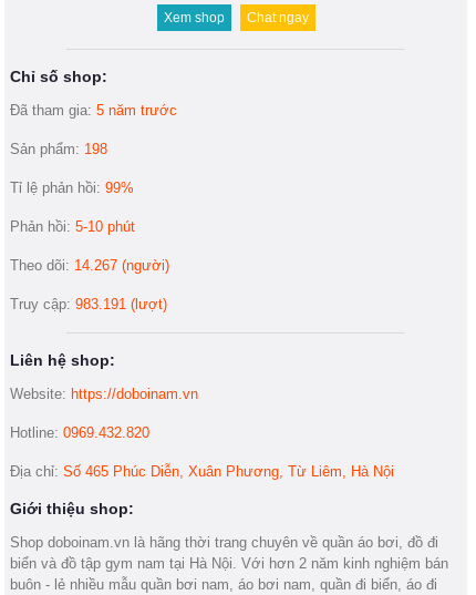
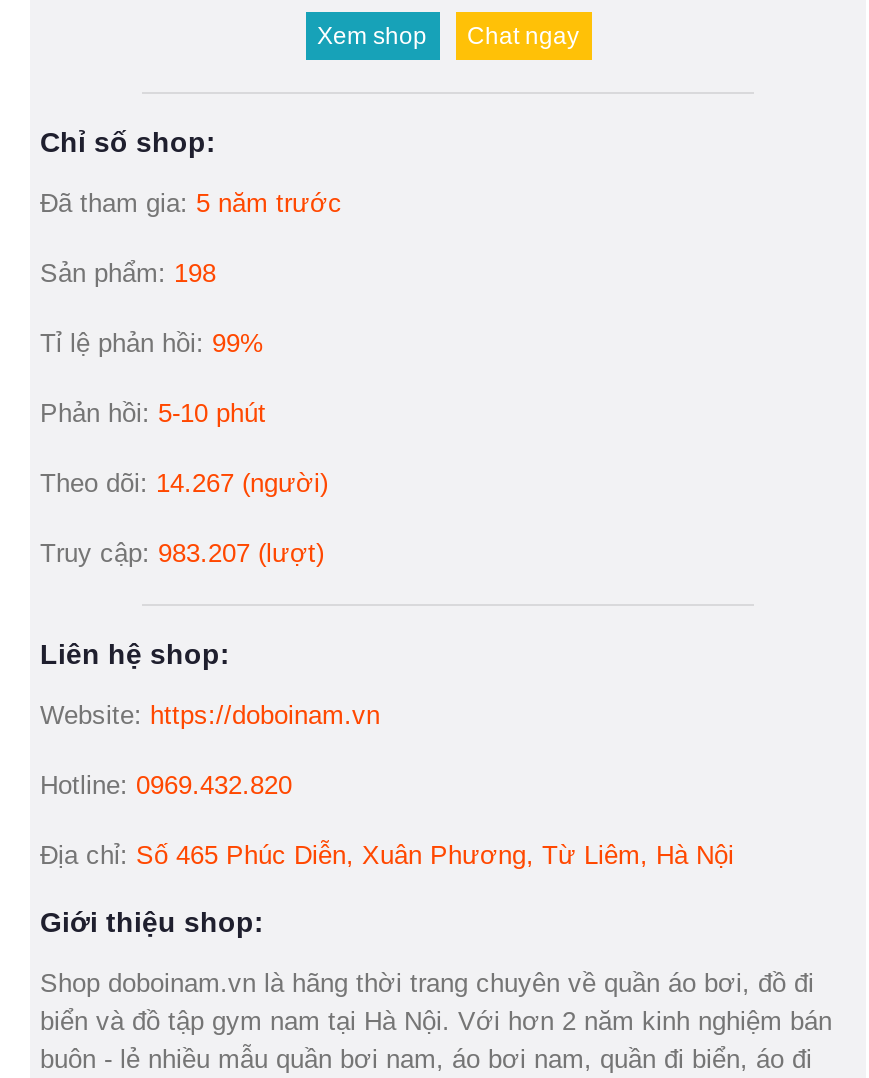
- Truy cập: 983.191 (lượt)
+ Truy cập: 983.207 (lượt)
